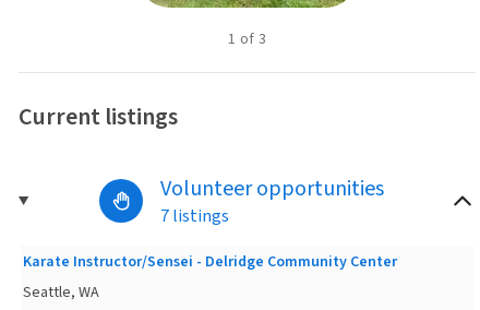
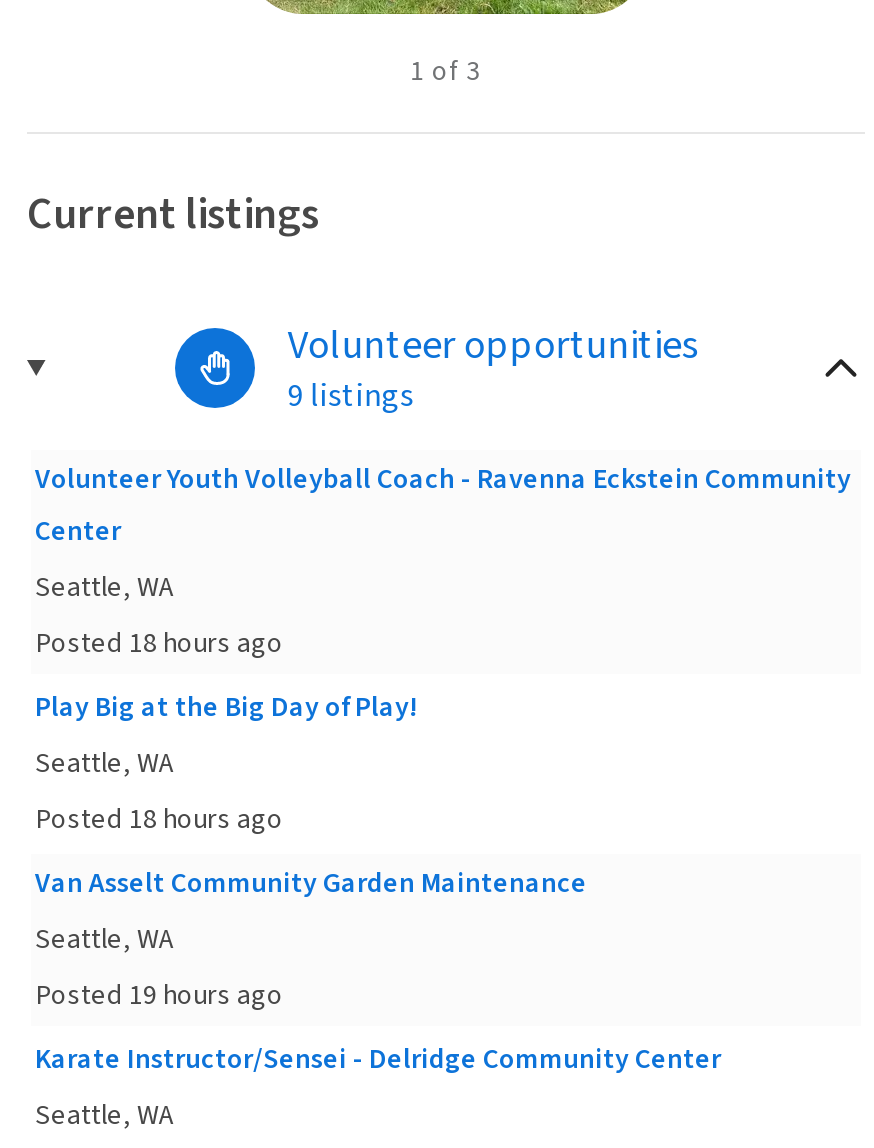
- 7 listings
+ 9 listings
+ Volunteer Youth Volleyball Coach - Ravenna Eckstein Community
+ Center
+ Seattle, WA
+ Posted 18 hours ago
+ Play Big at the Big Day of Play!
+ Seattle, WA
+ Posted 18 hours ago
+ Van Asselt Community Garden Maintenance
+ Seattle, WA
+ Posted 19 hours ago
